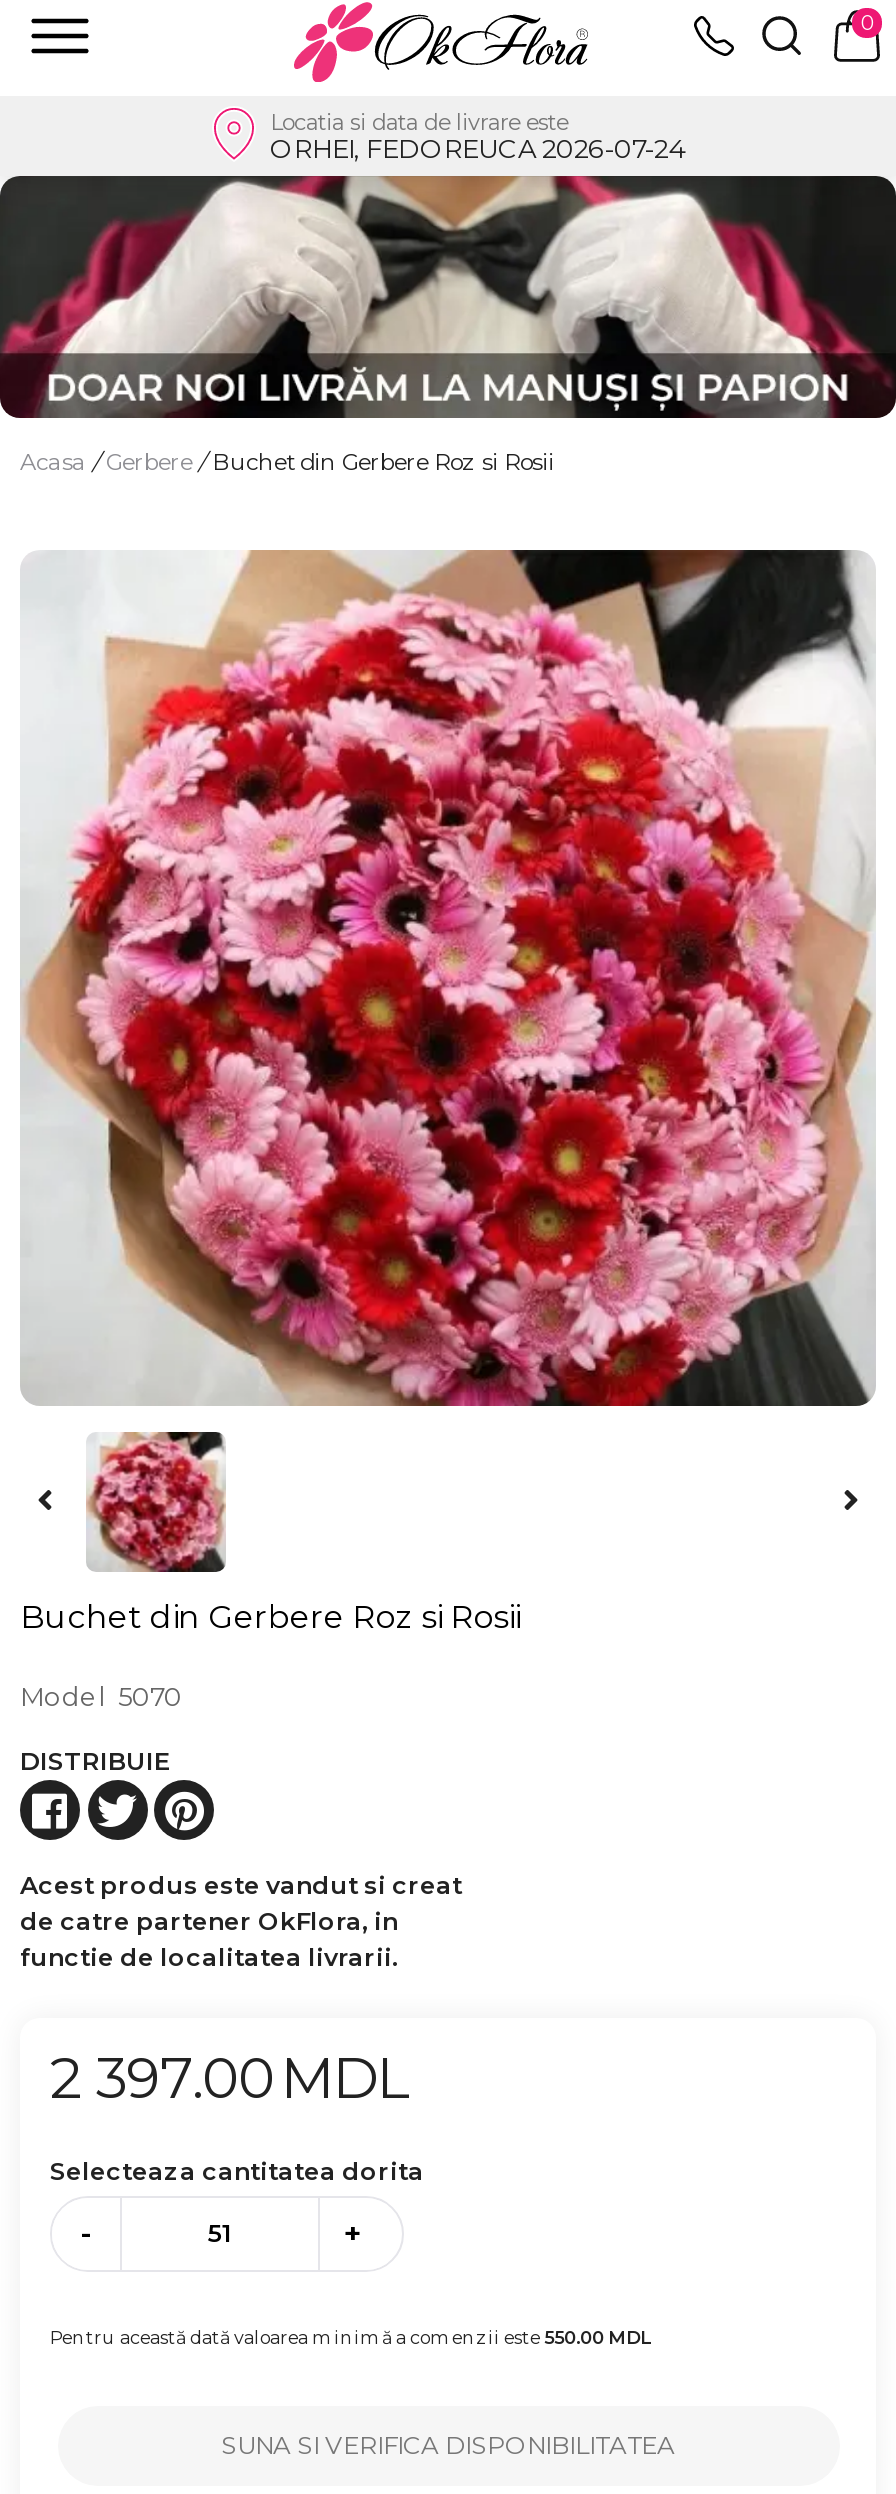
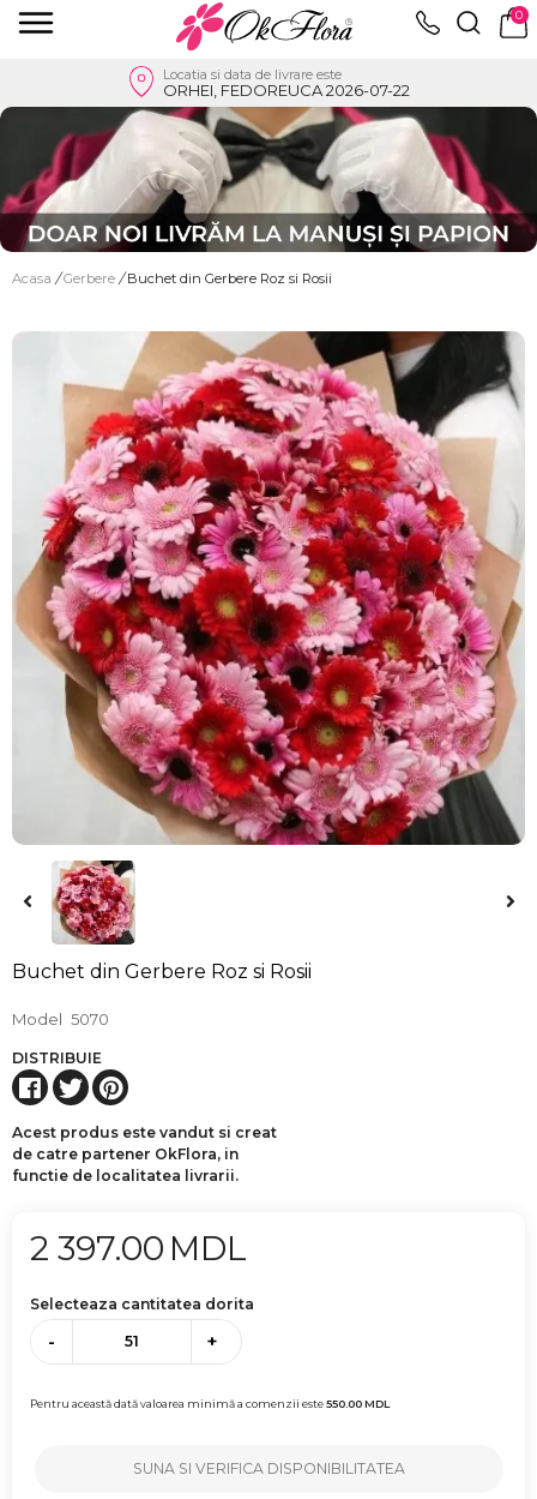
- ORHEI, FEDOREUCA 2026-07-24
+ ORHEI, FEDOREUCA 2026-07-22
